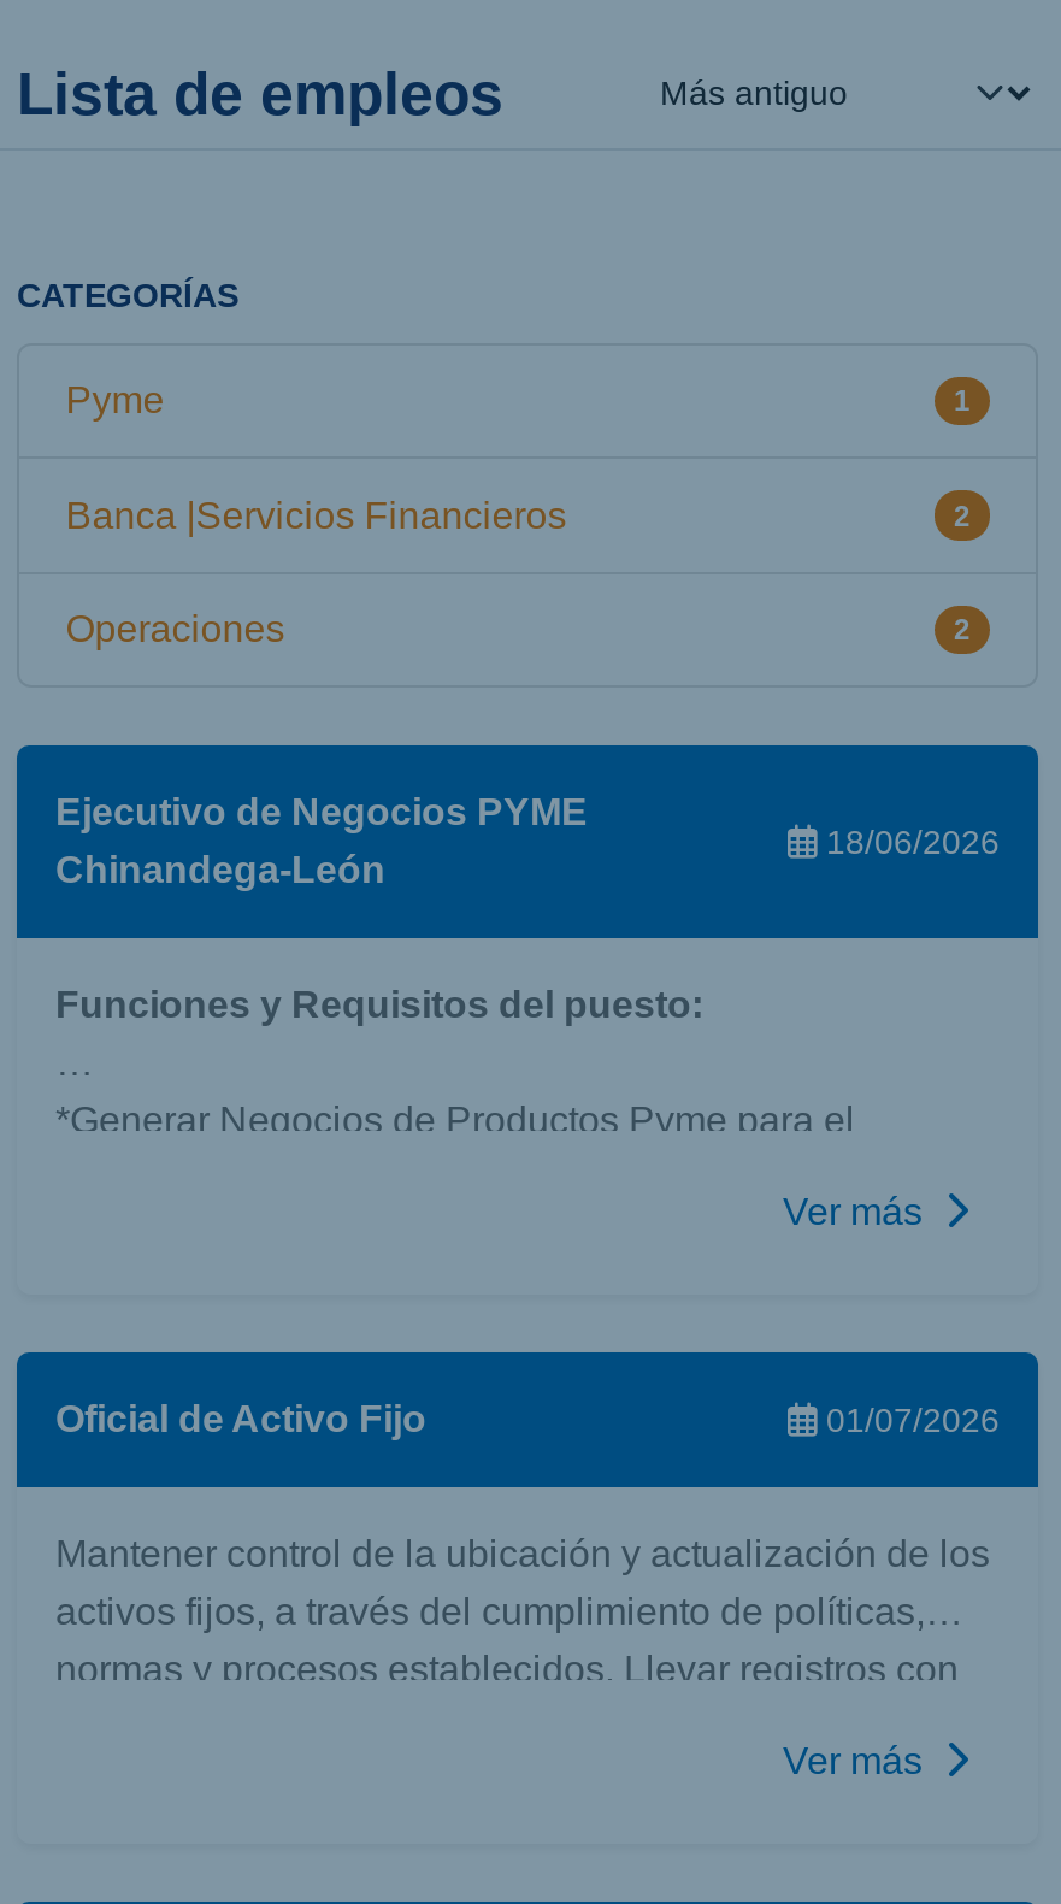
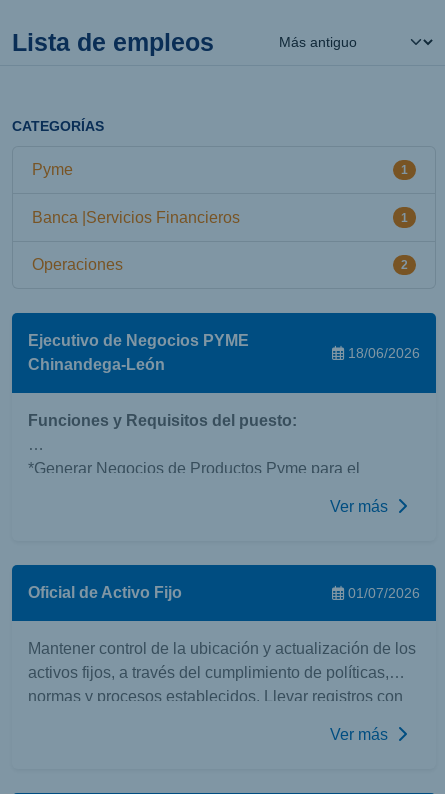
- 2
+ 1
